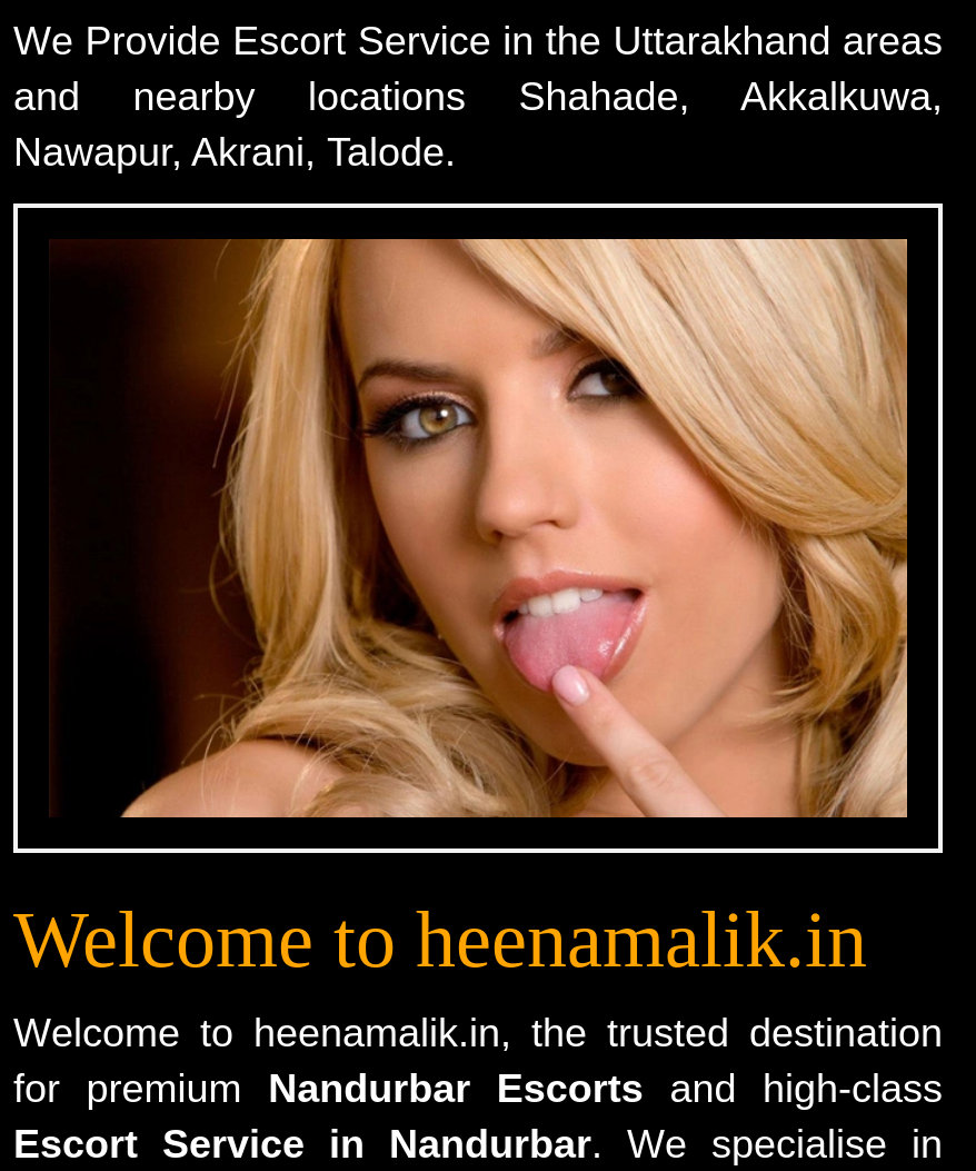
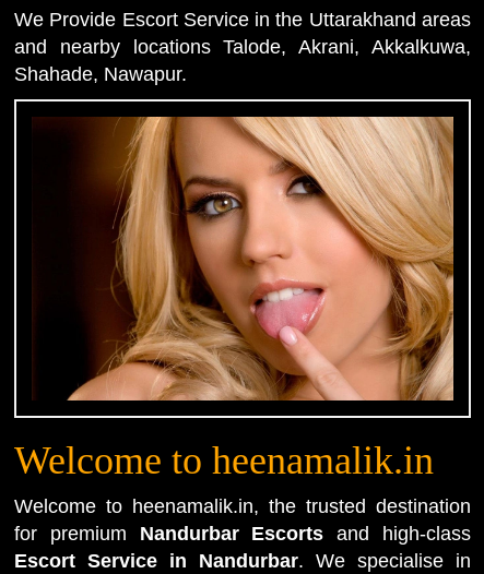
- and nearby locations Shahade, Akkalkuwa,
- Nawapur, Akrani, Talode.
+ and nearby locations Talode, Akrani, Akkalkuwa,
+ Shahade, Nawapur.
